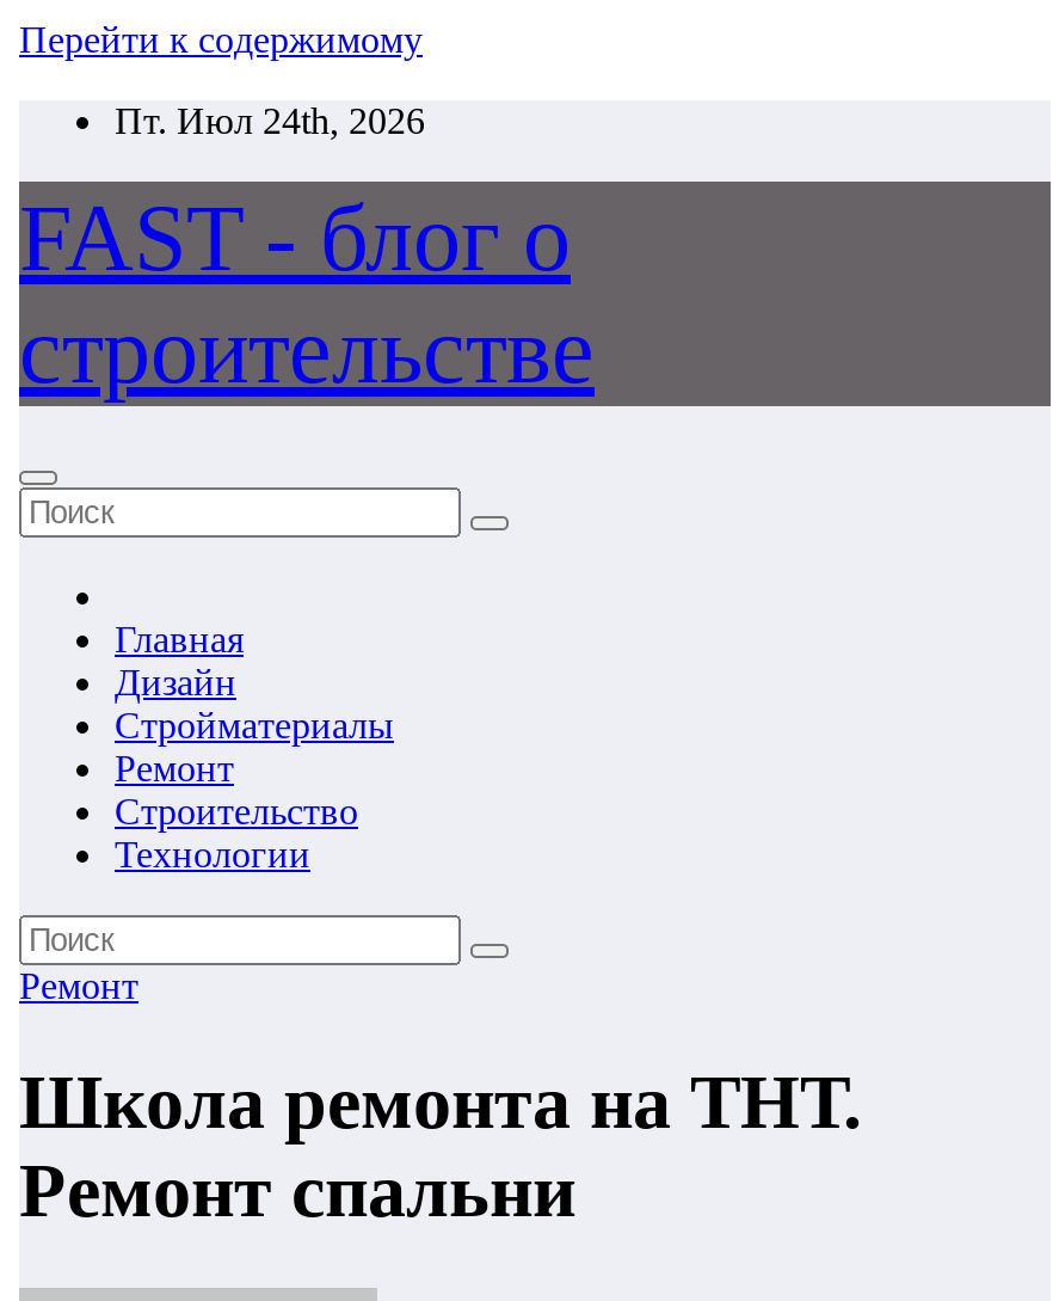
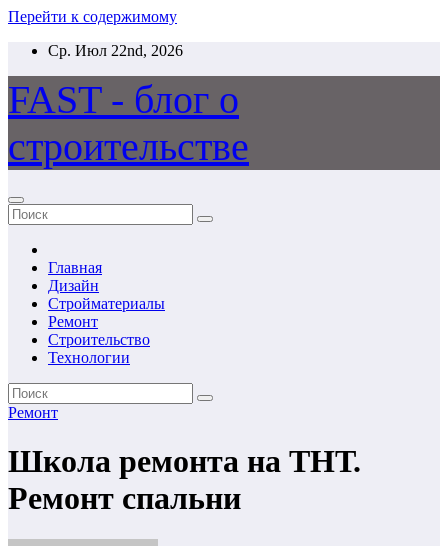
- Пт. Июл 24th, 2026
+ Ср. Июл 22nd, 2026
